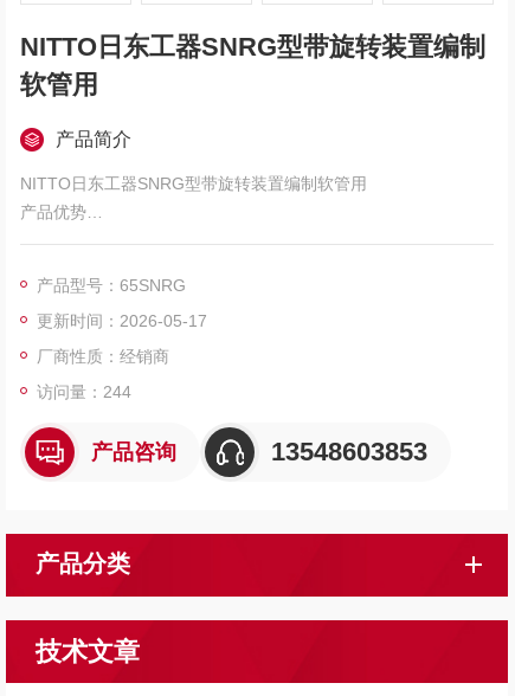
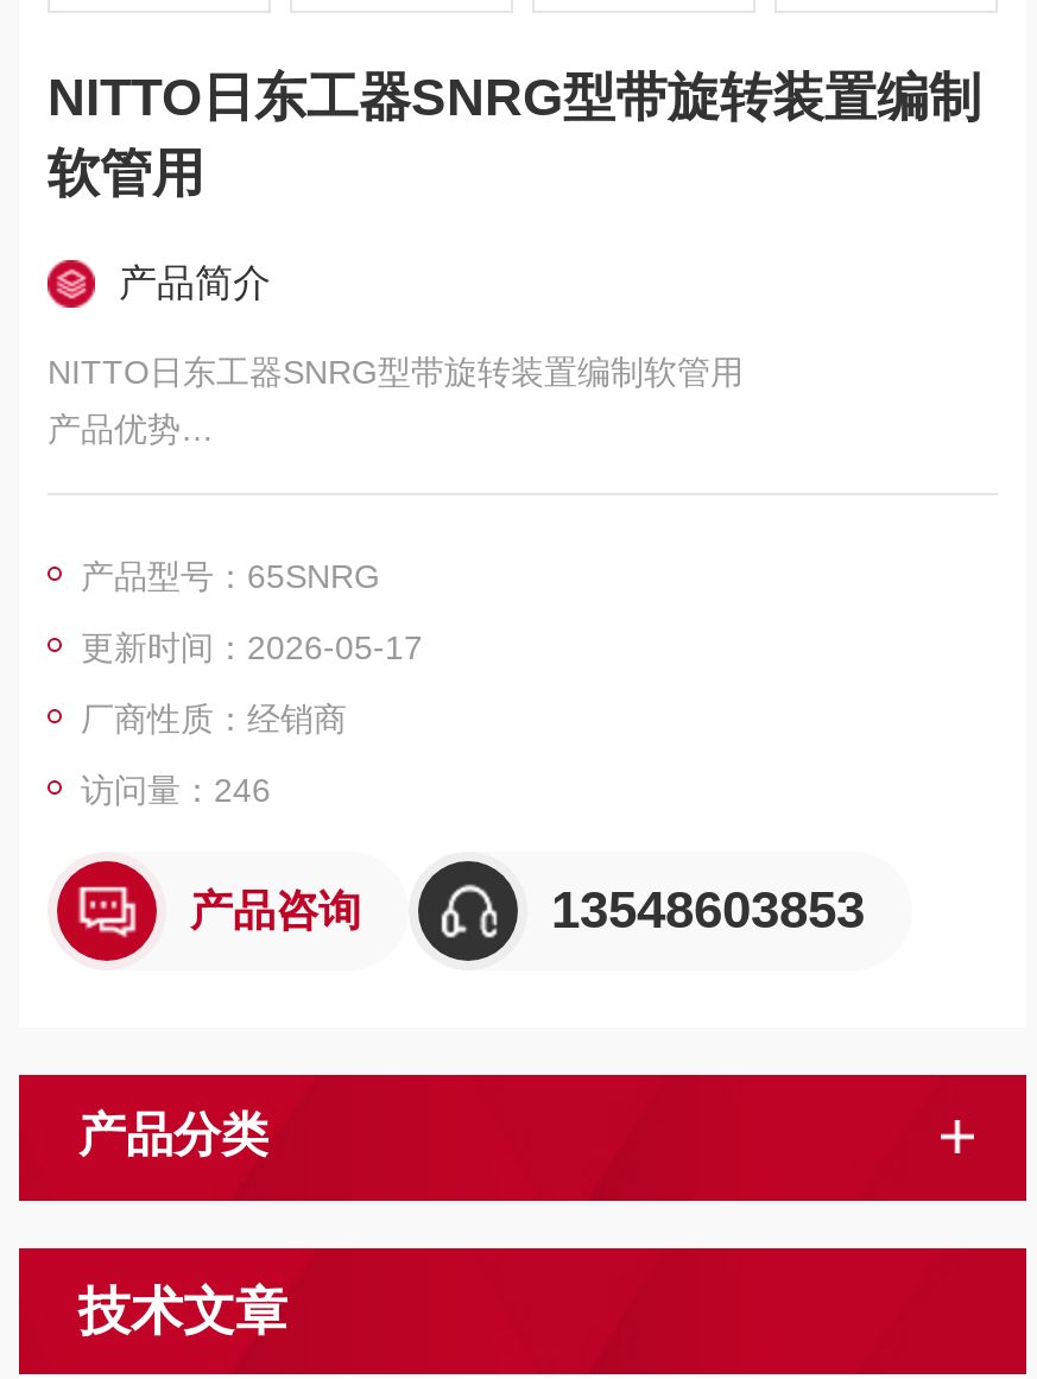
- 访问量：244
+ 访问量：246
